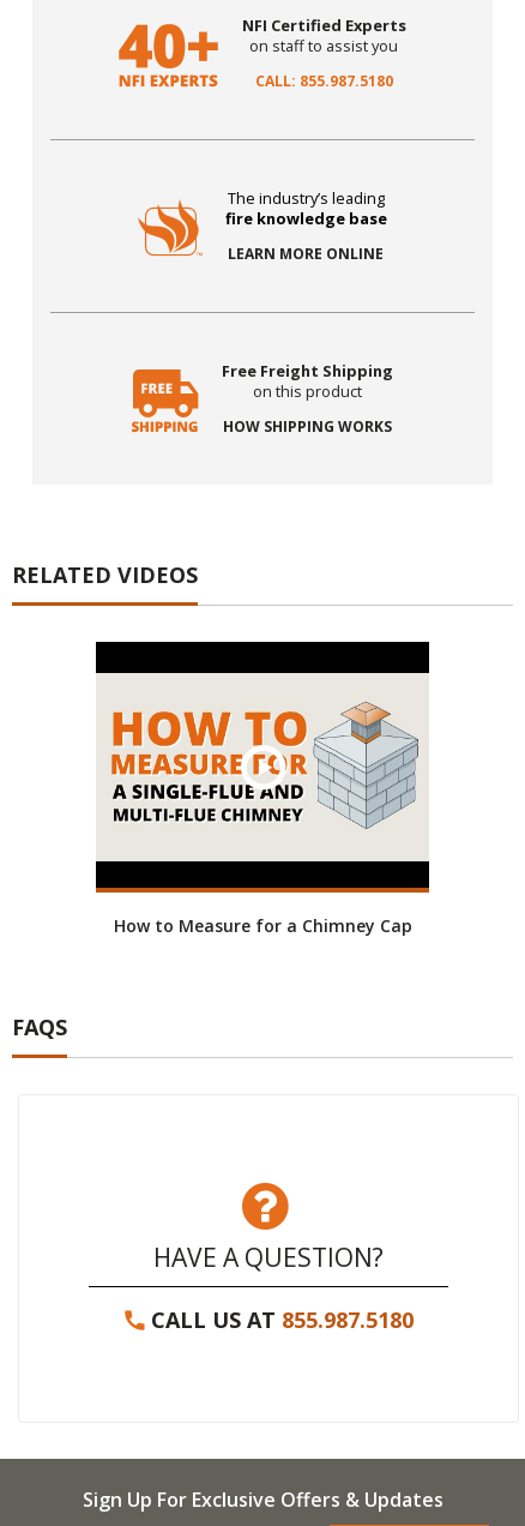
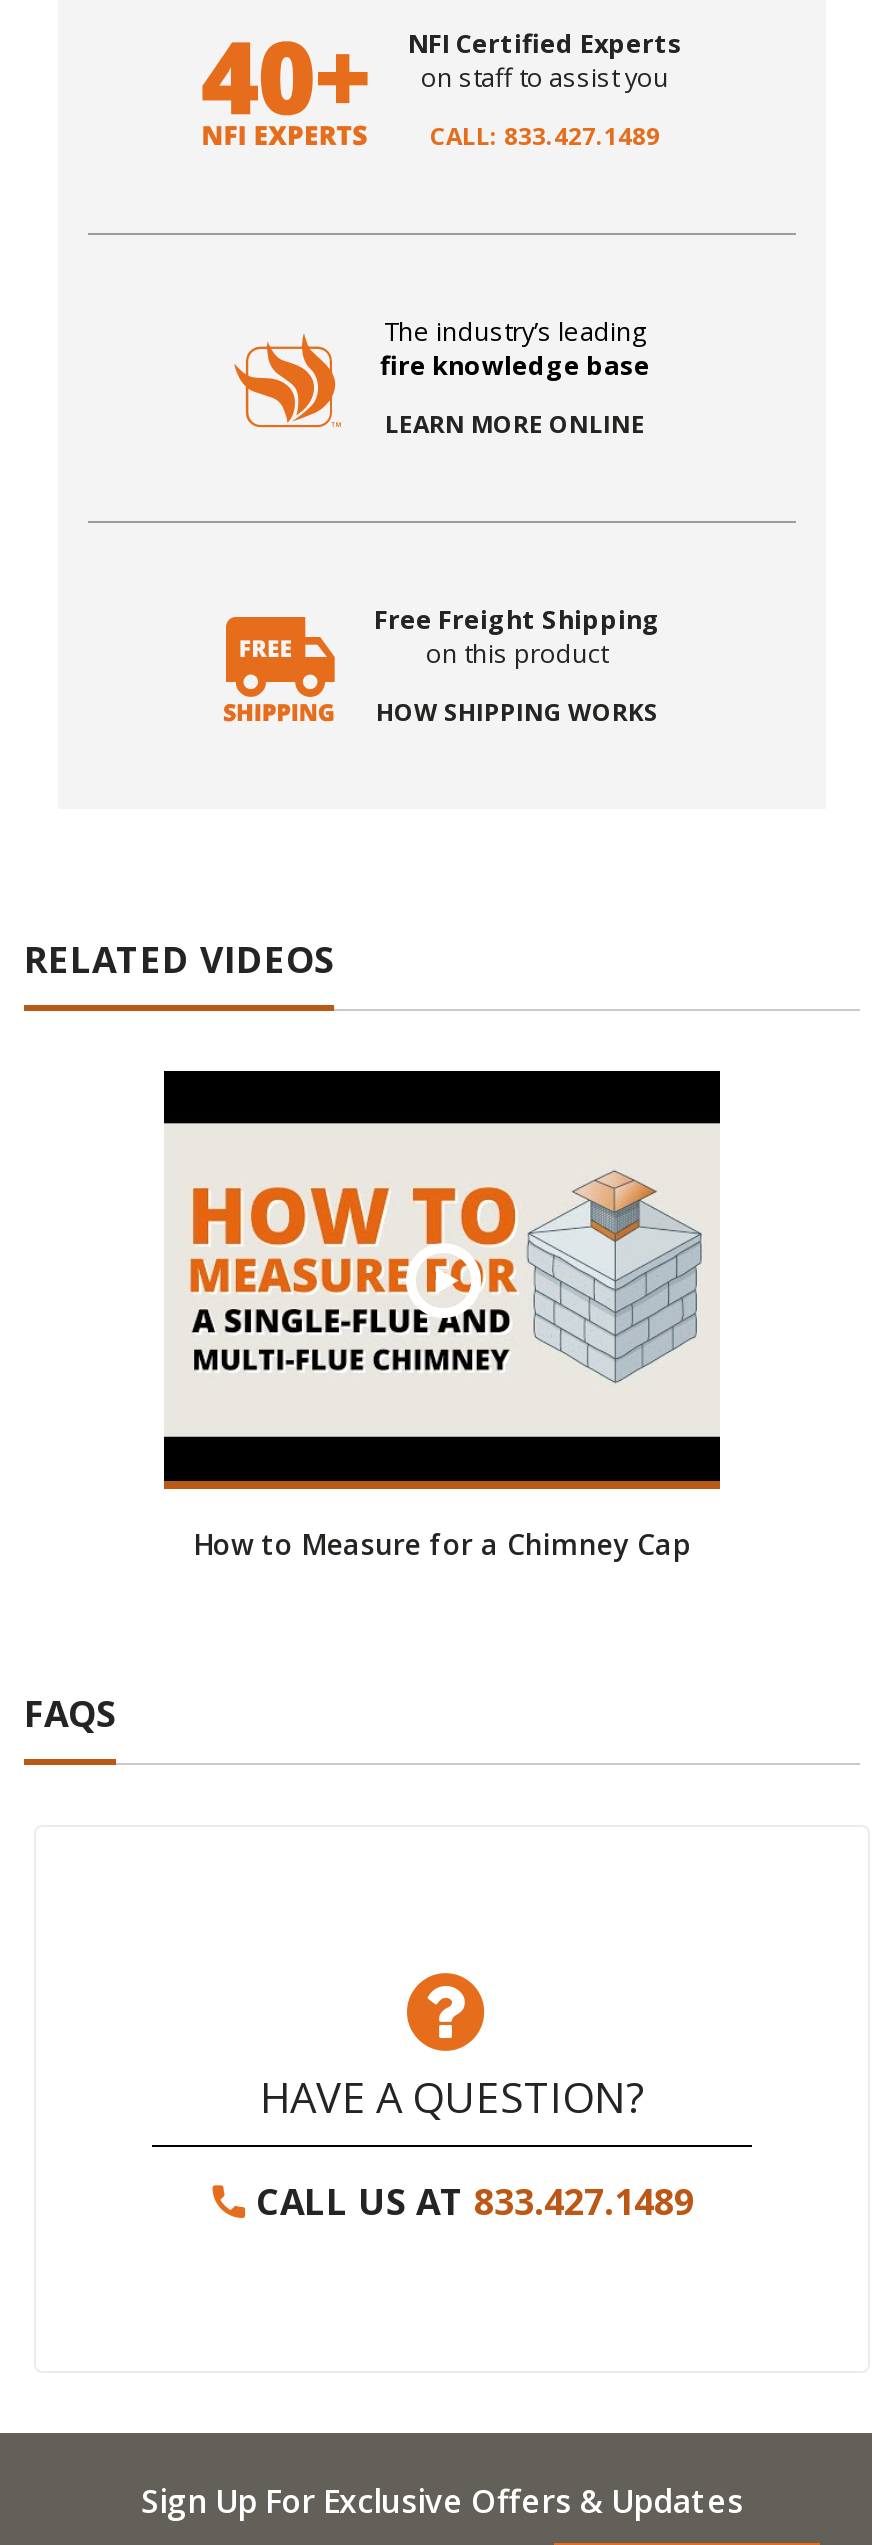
- CALL: 855.987.5180
+ CALL: 833.427.1489

- CALL US AT 855.987.5180
+ CALL US AT 833.427.1489
